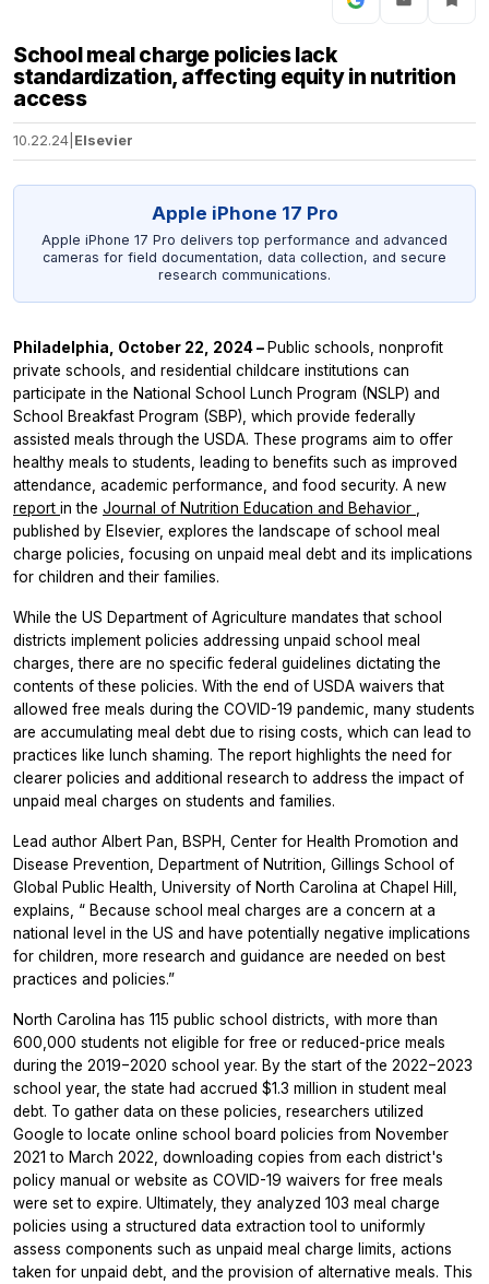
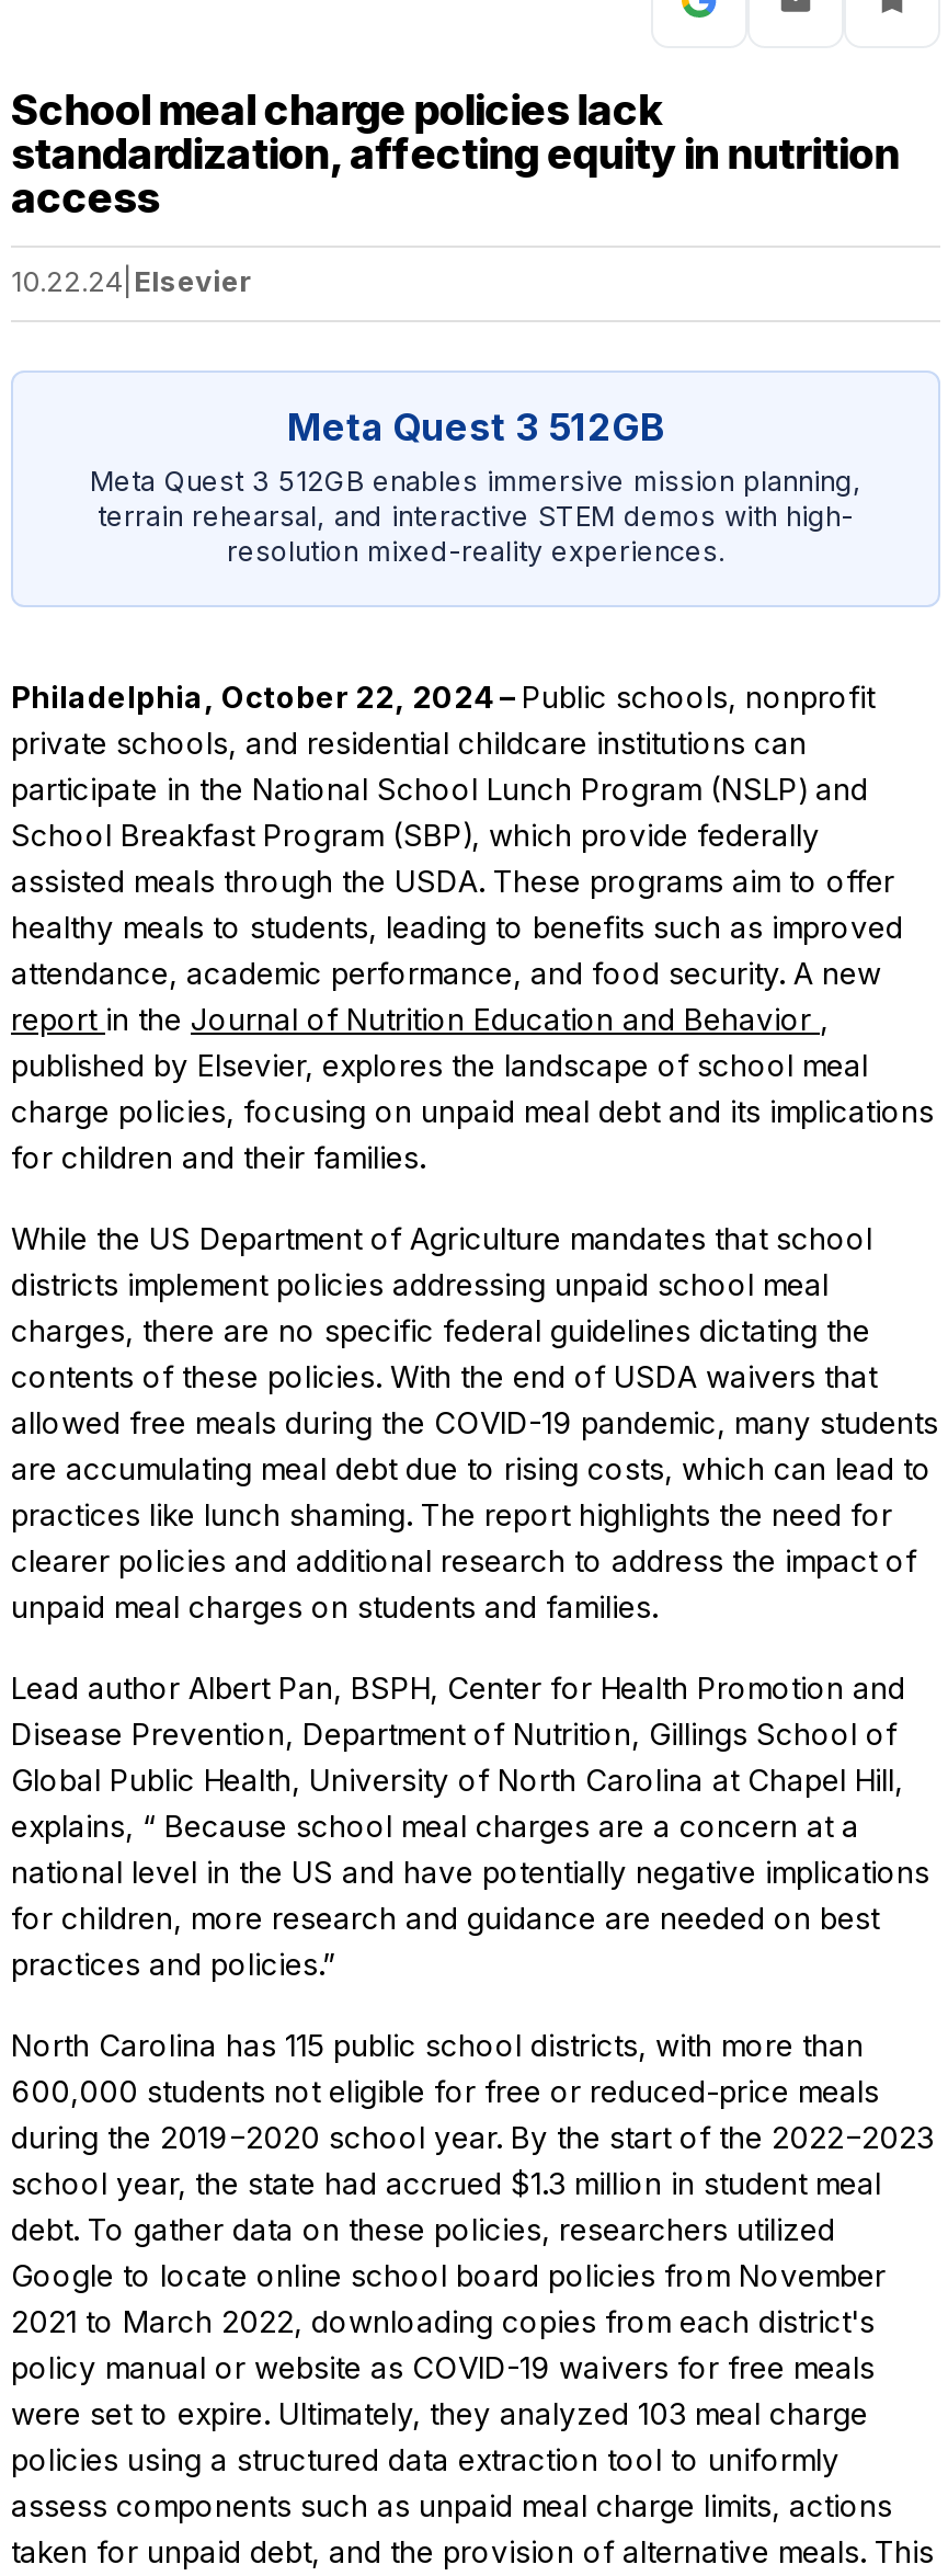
- Apple iPhone 17 Pro
- Apple iPhone 17 Pro delivers top performance and advanced
- cameras for field documentation, data collection, and secure
- research communications.
+ Meta Quest 3 512GB
+ Meta Quest 3 512GB enables immersive mission planning,
+ terrain rehearsal, and interactive STEM demos with high-
+ resolution mixed-reality experiences.
